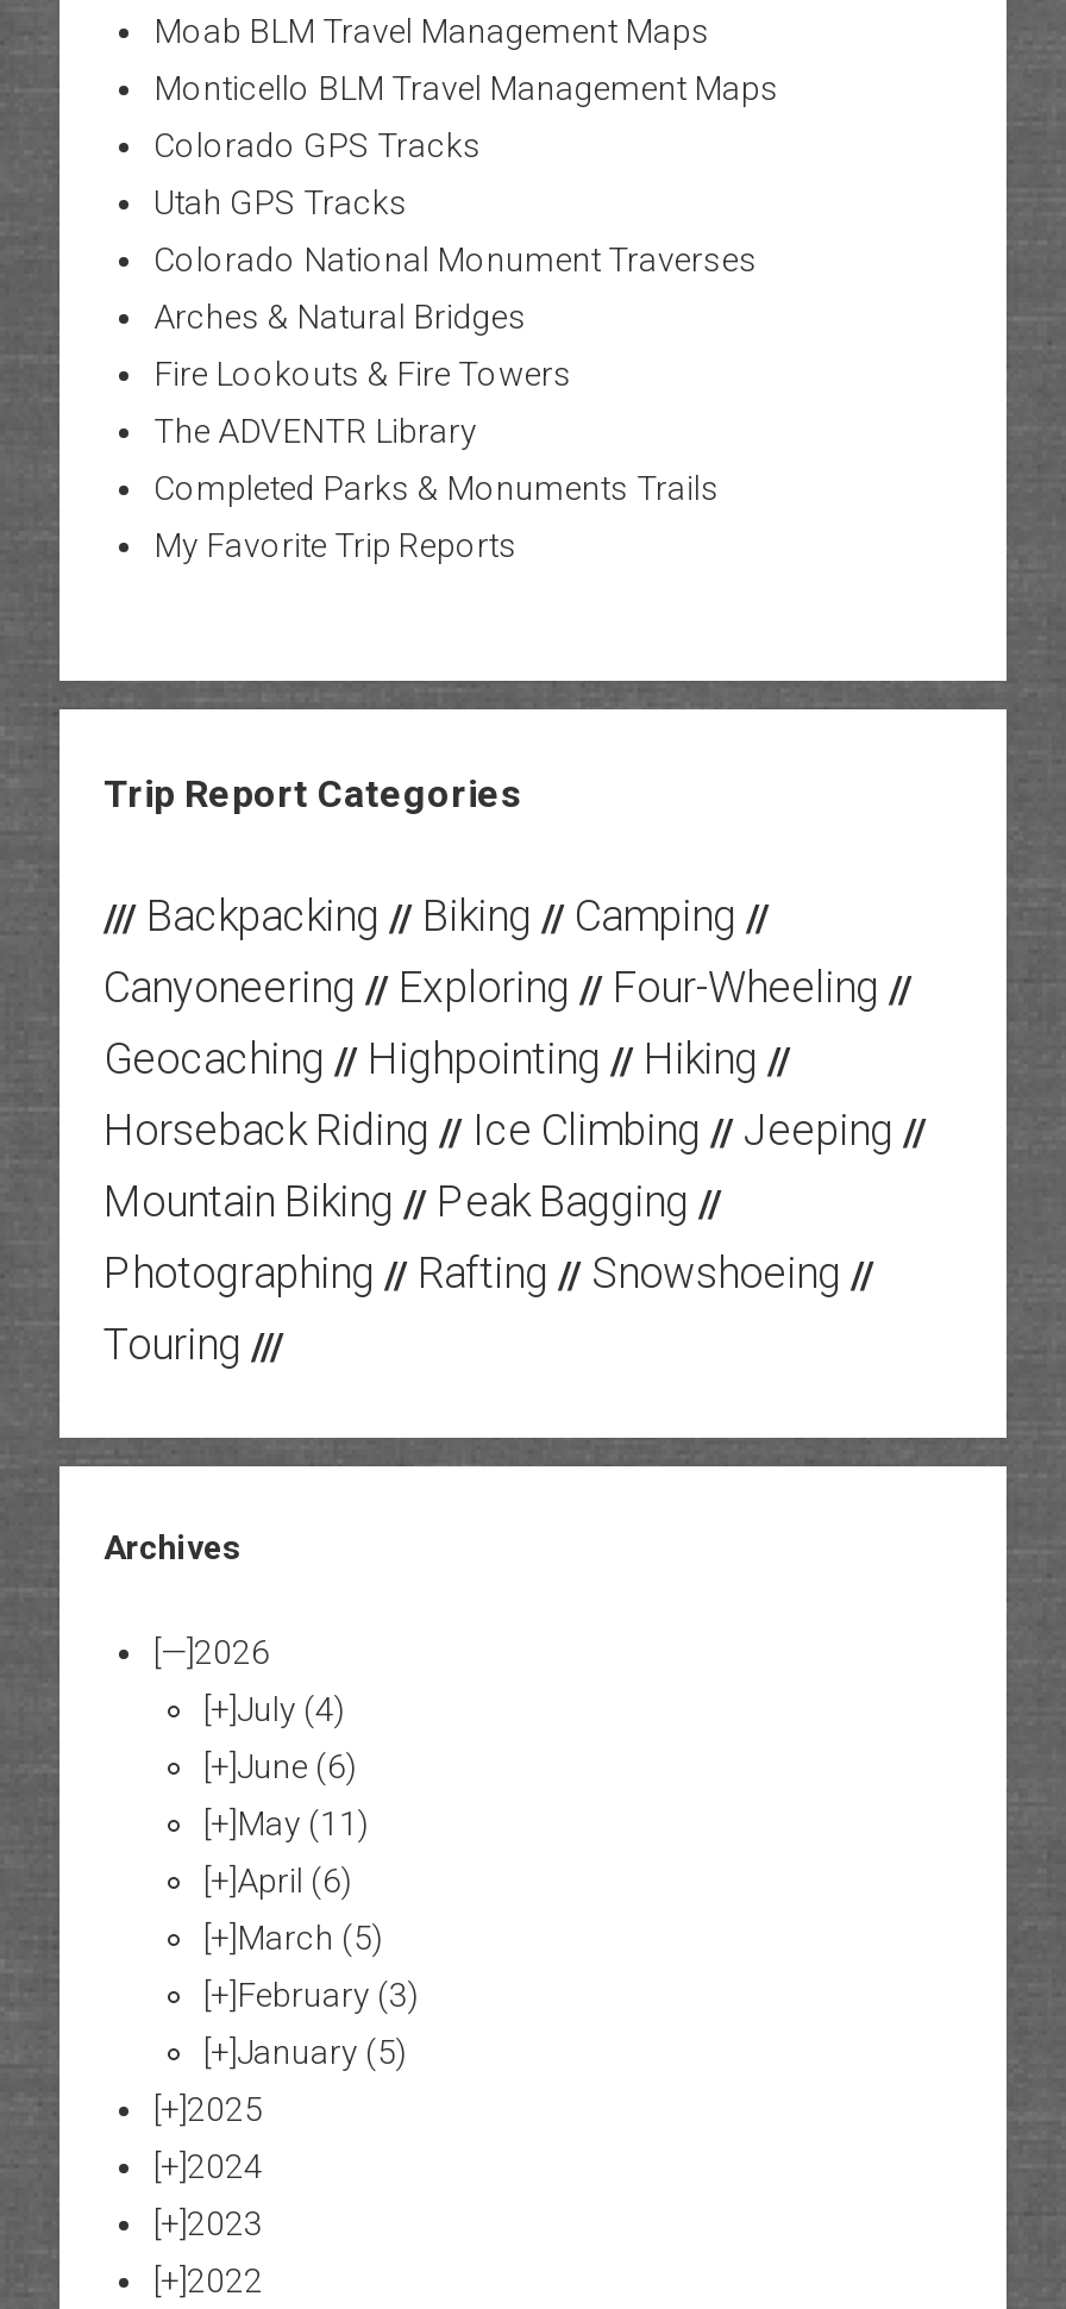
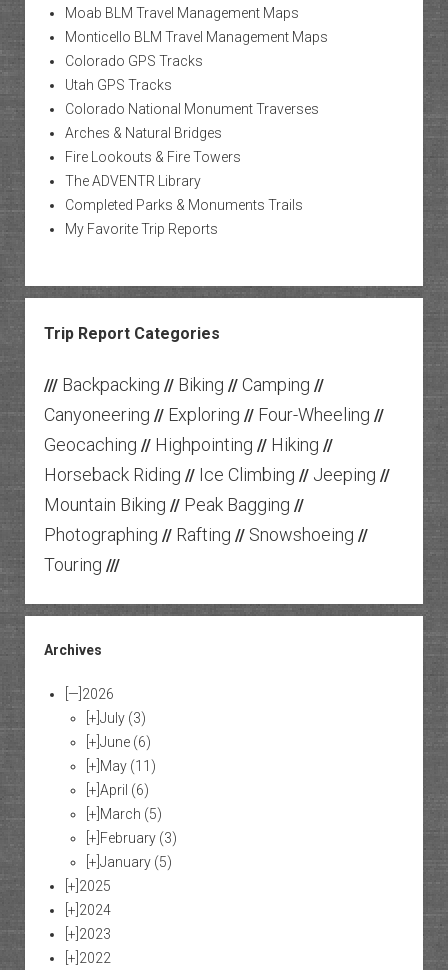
- [+] July (4)
+ [+] July (3)
